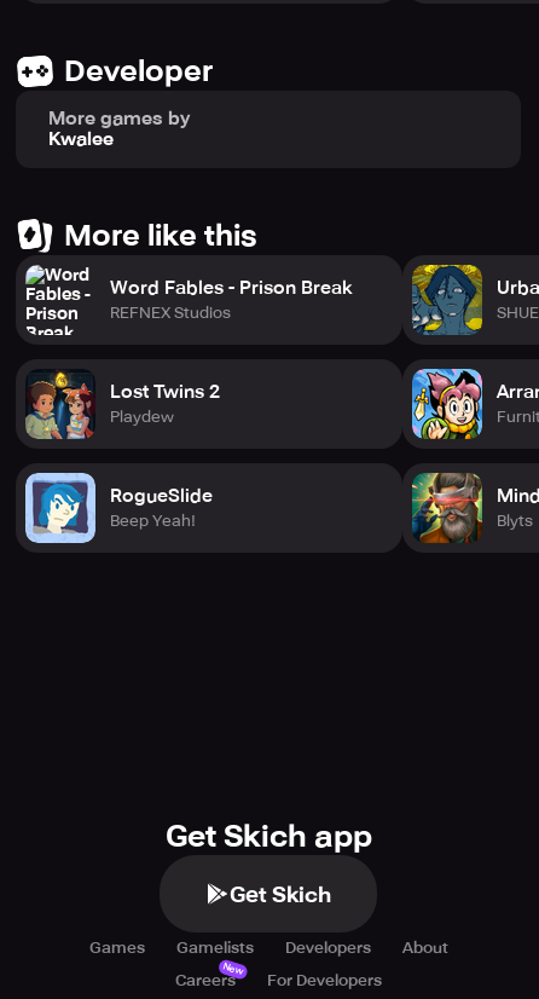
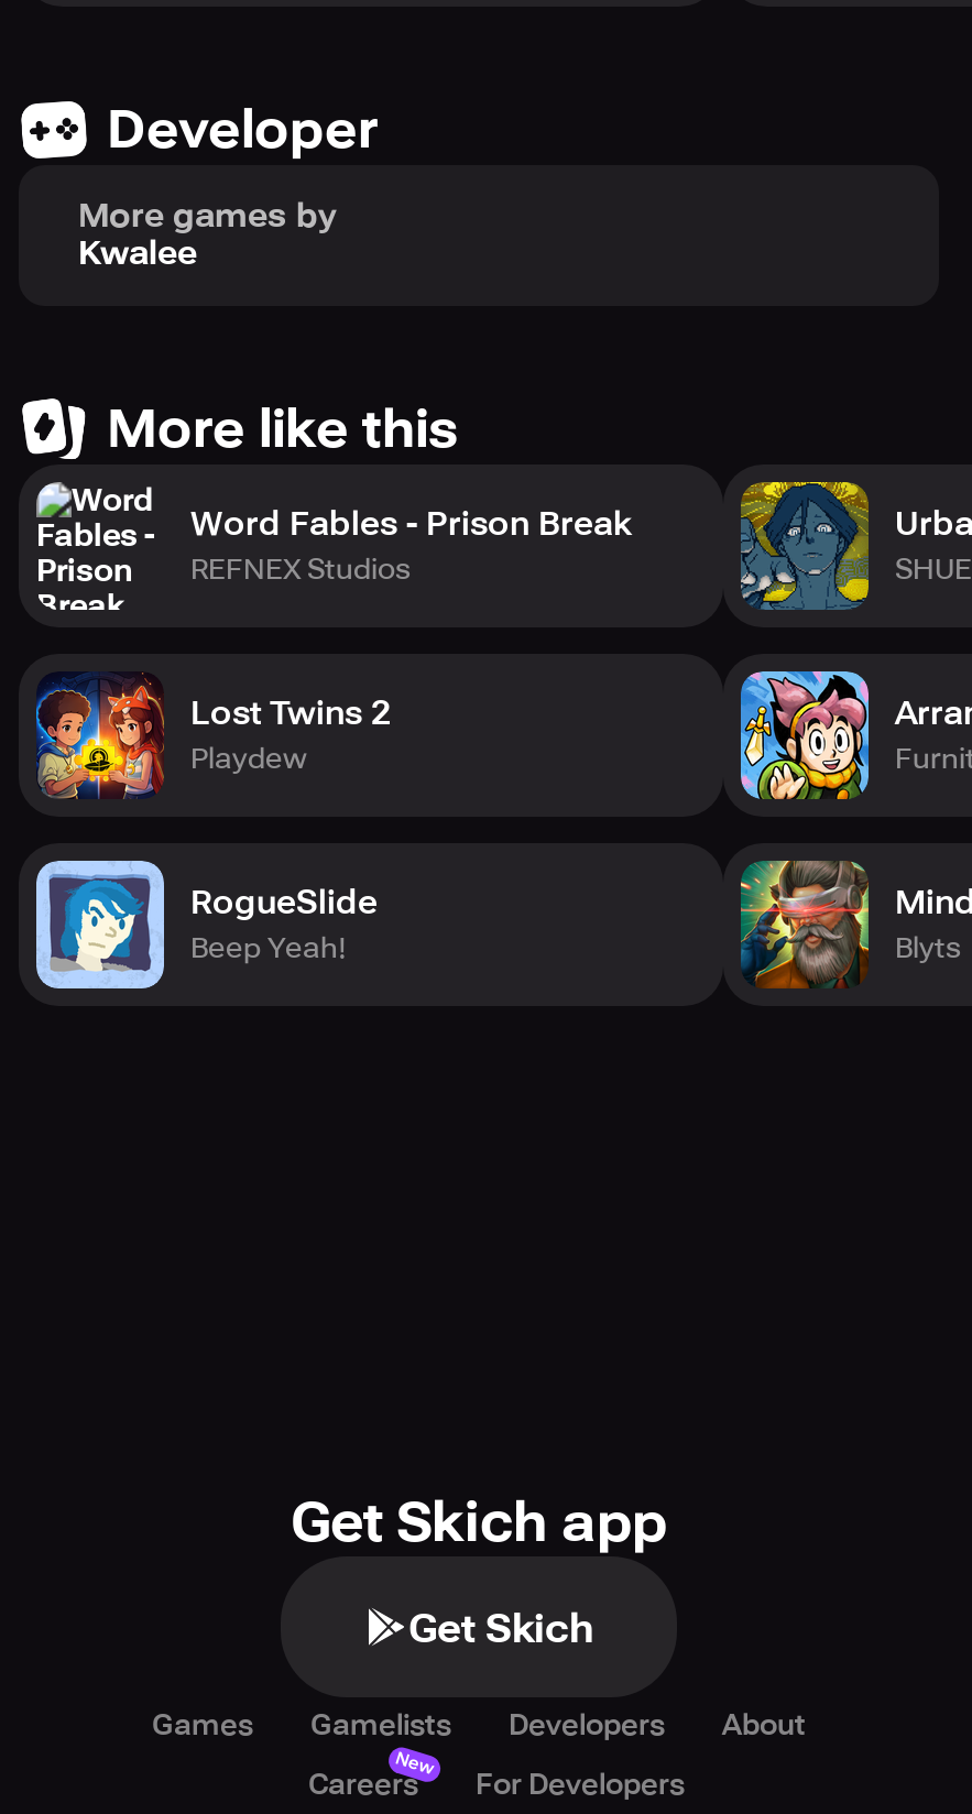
- [image]
+ [image]
